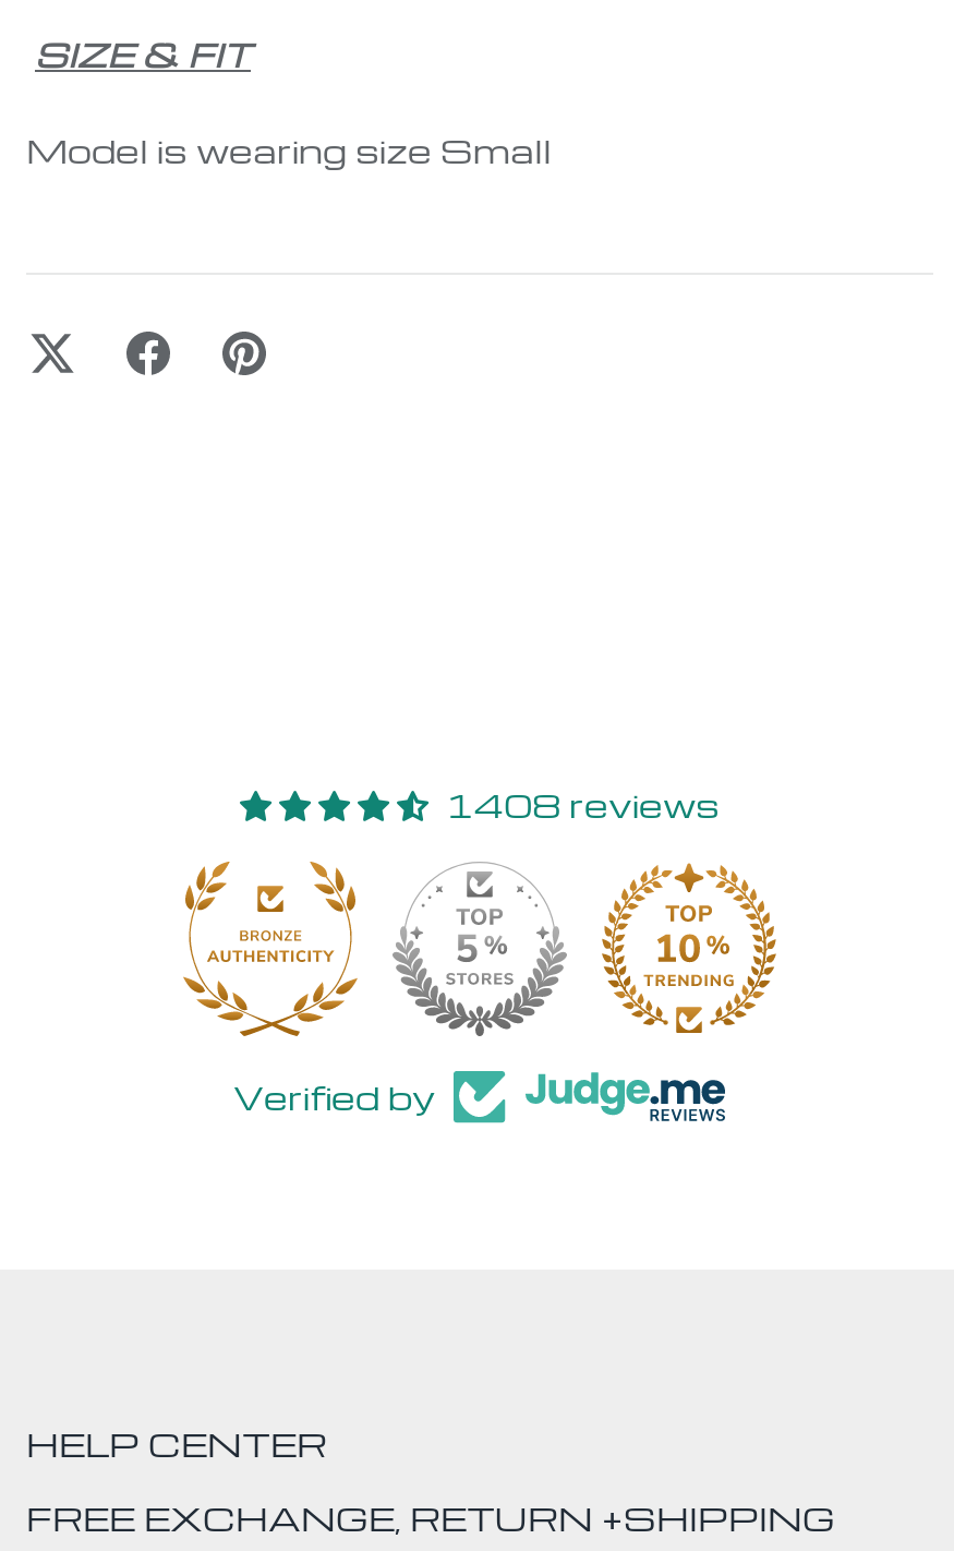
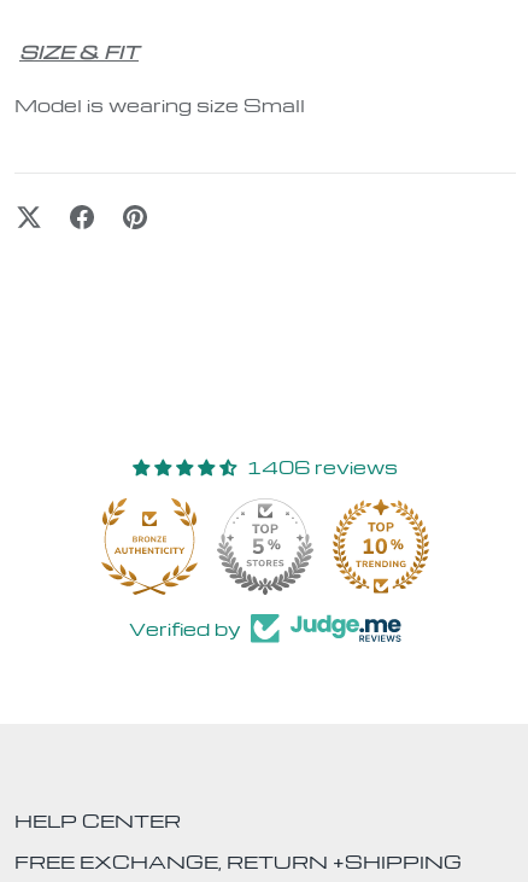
- 1408 reviews
+ 1406 reviews
